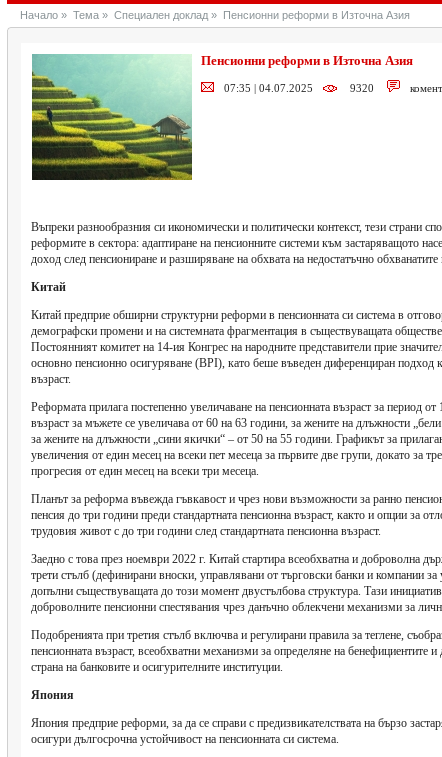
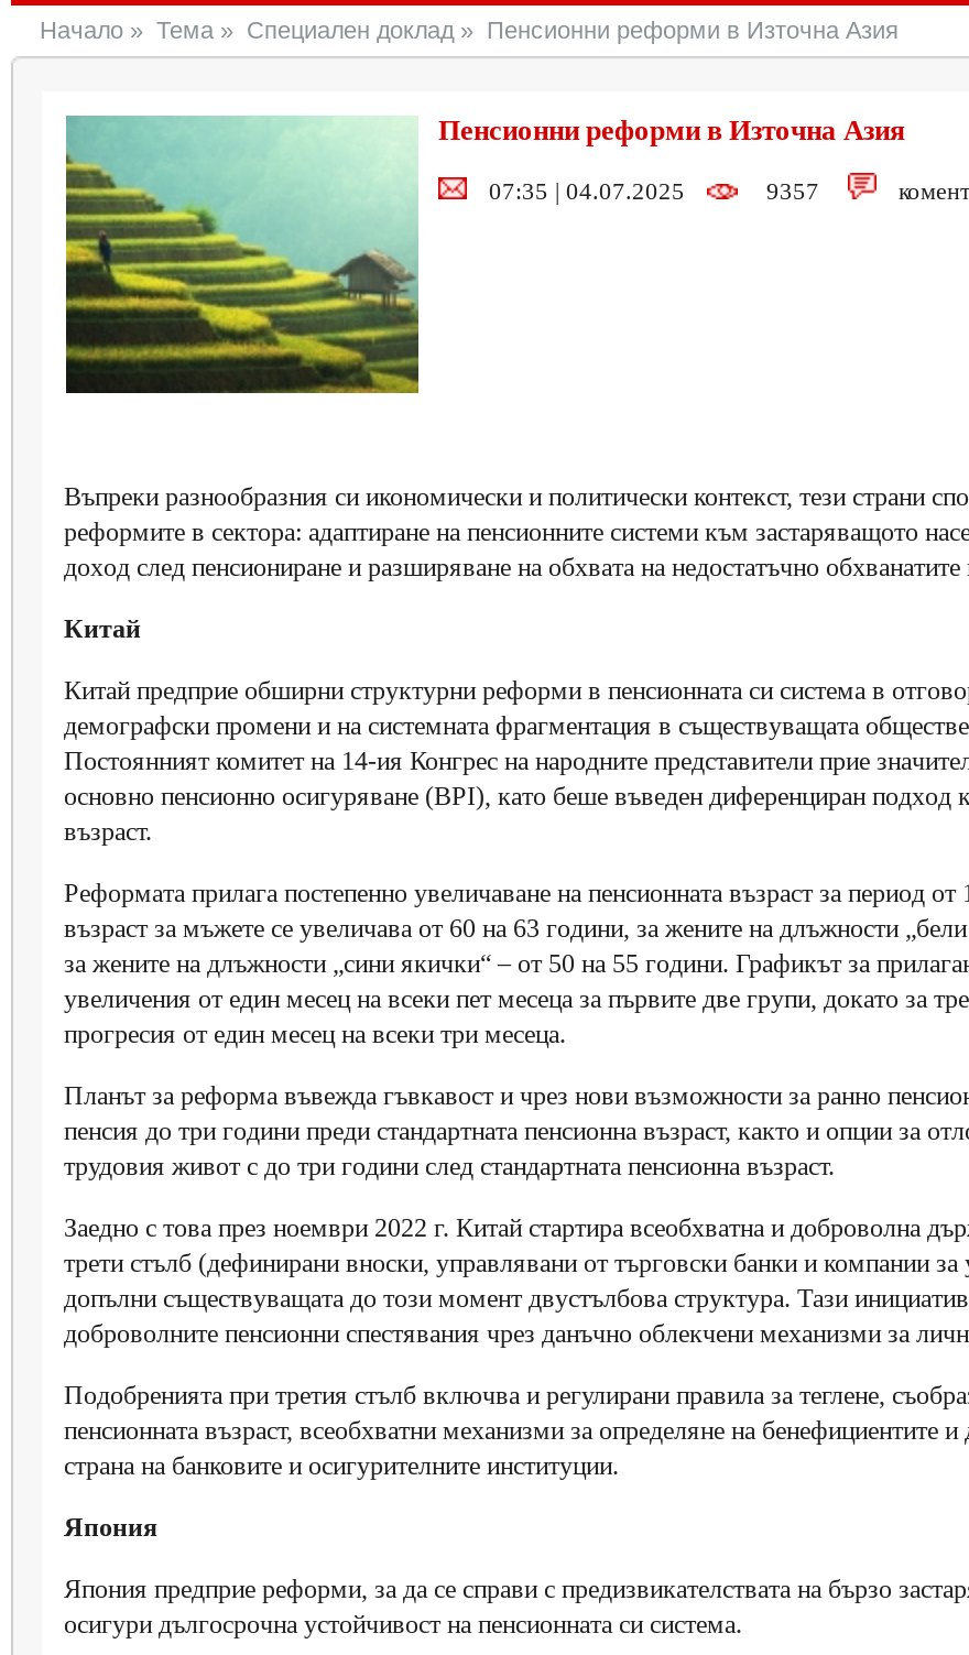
- 9320
+ 9357
